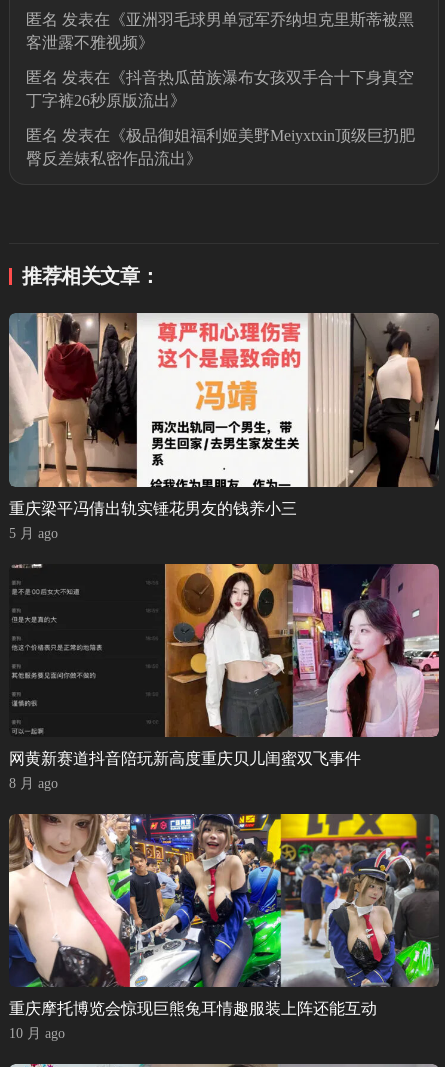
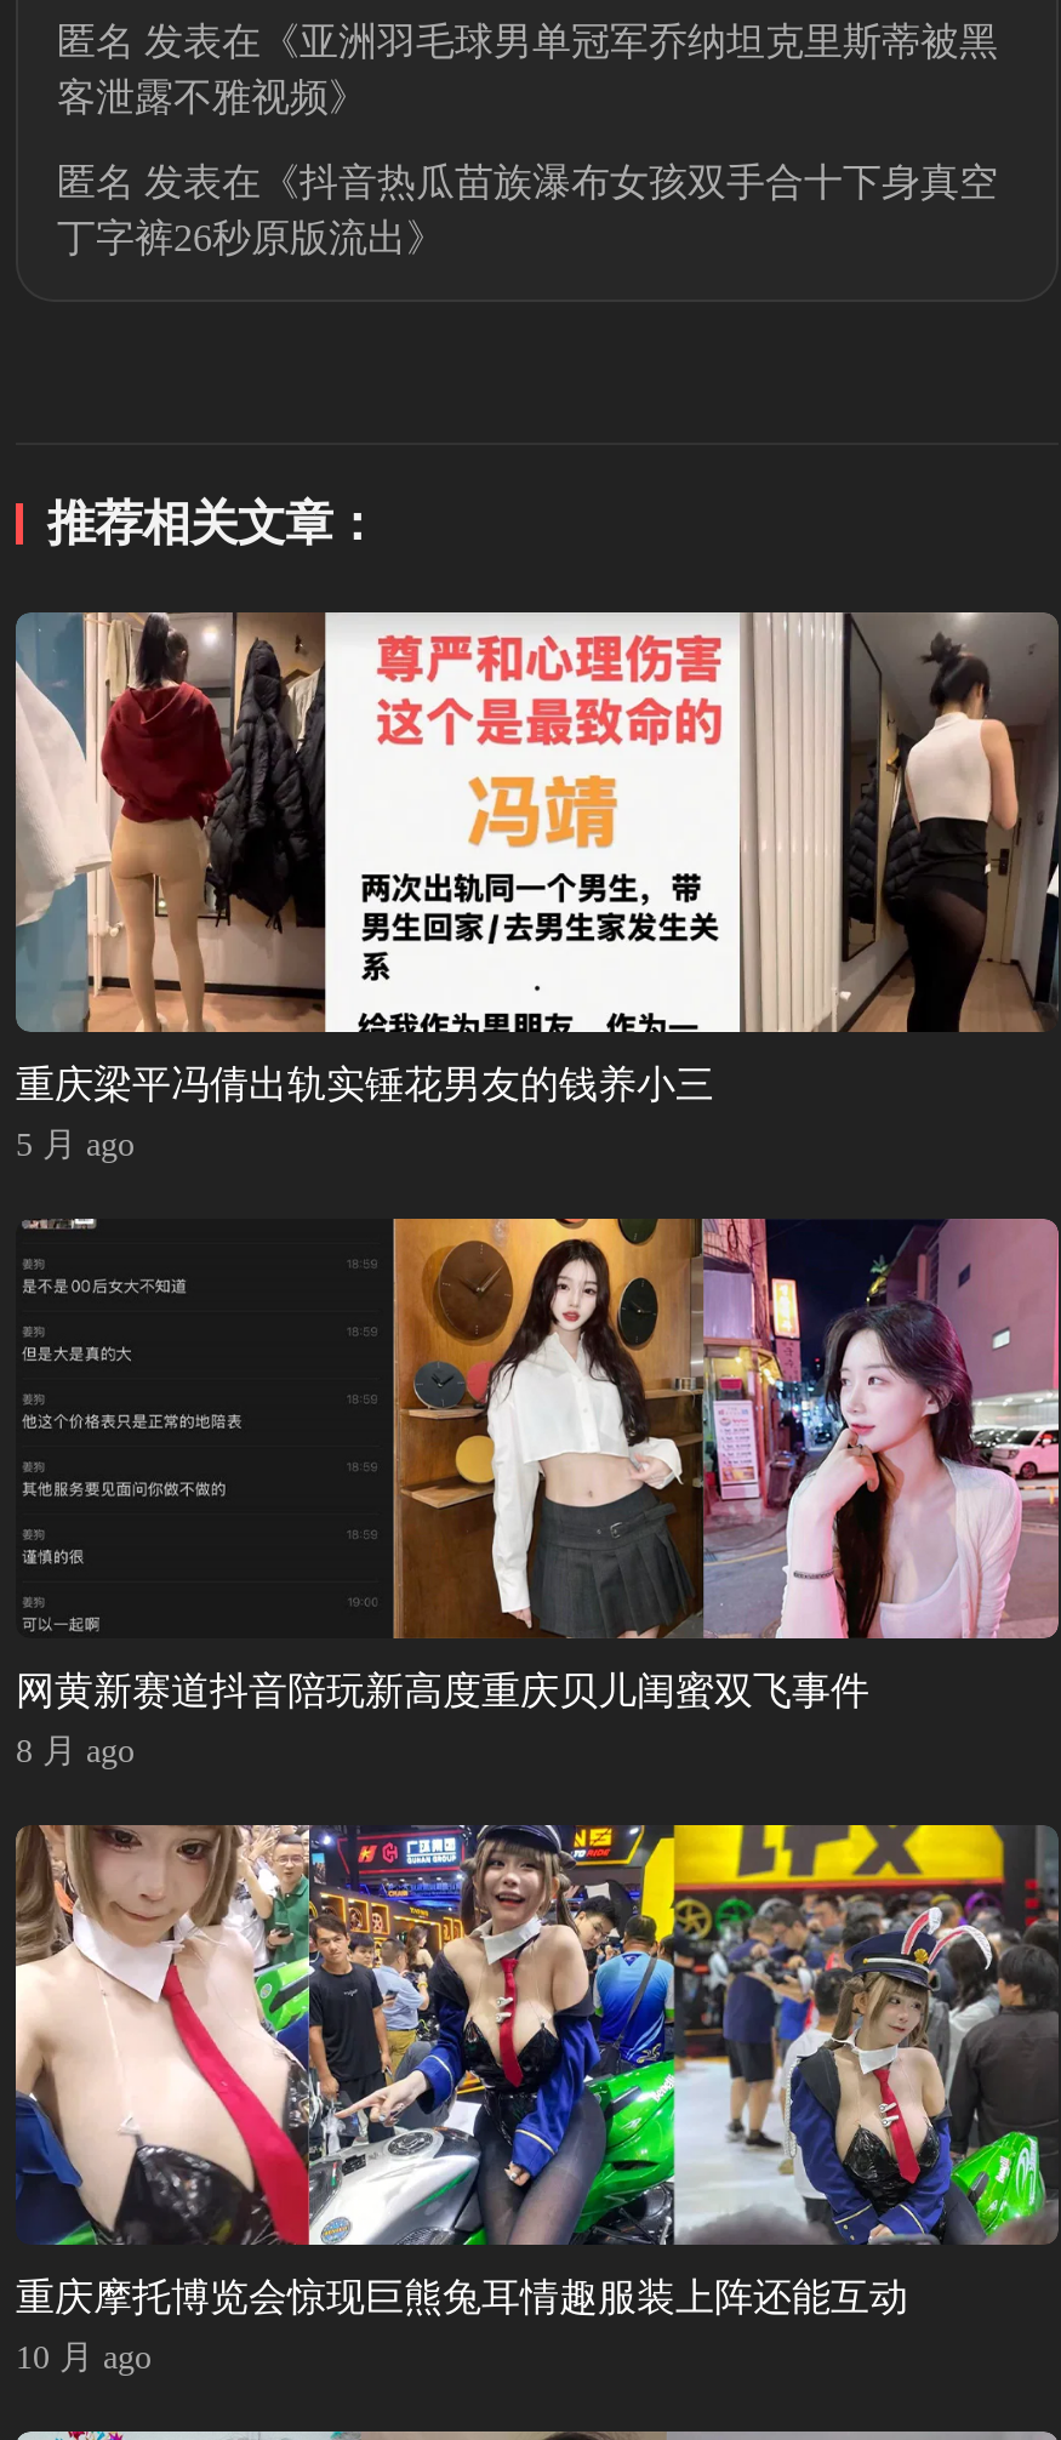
- 匿名发表在《极品御姐福利姬美野Meiyxtxin顶级巨扔肥
- 臀反差婊私密作品流出》
